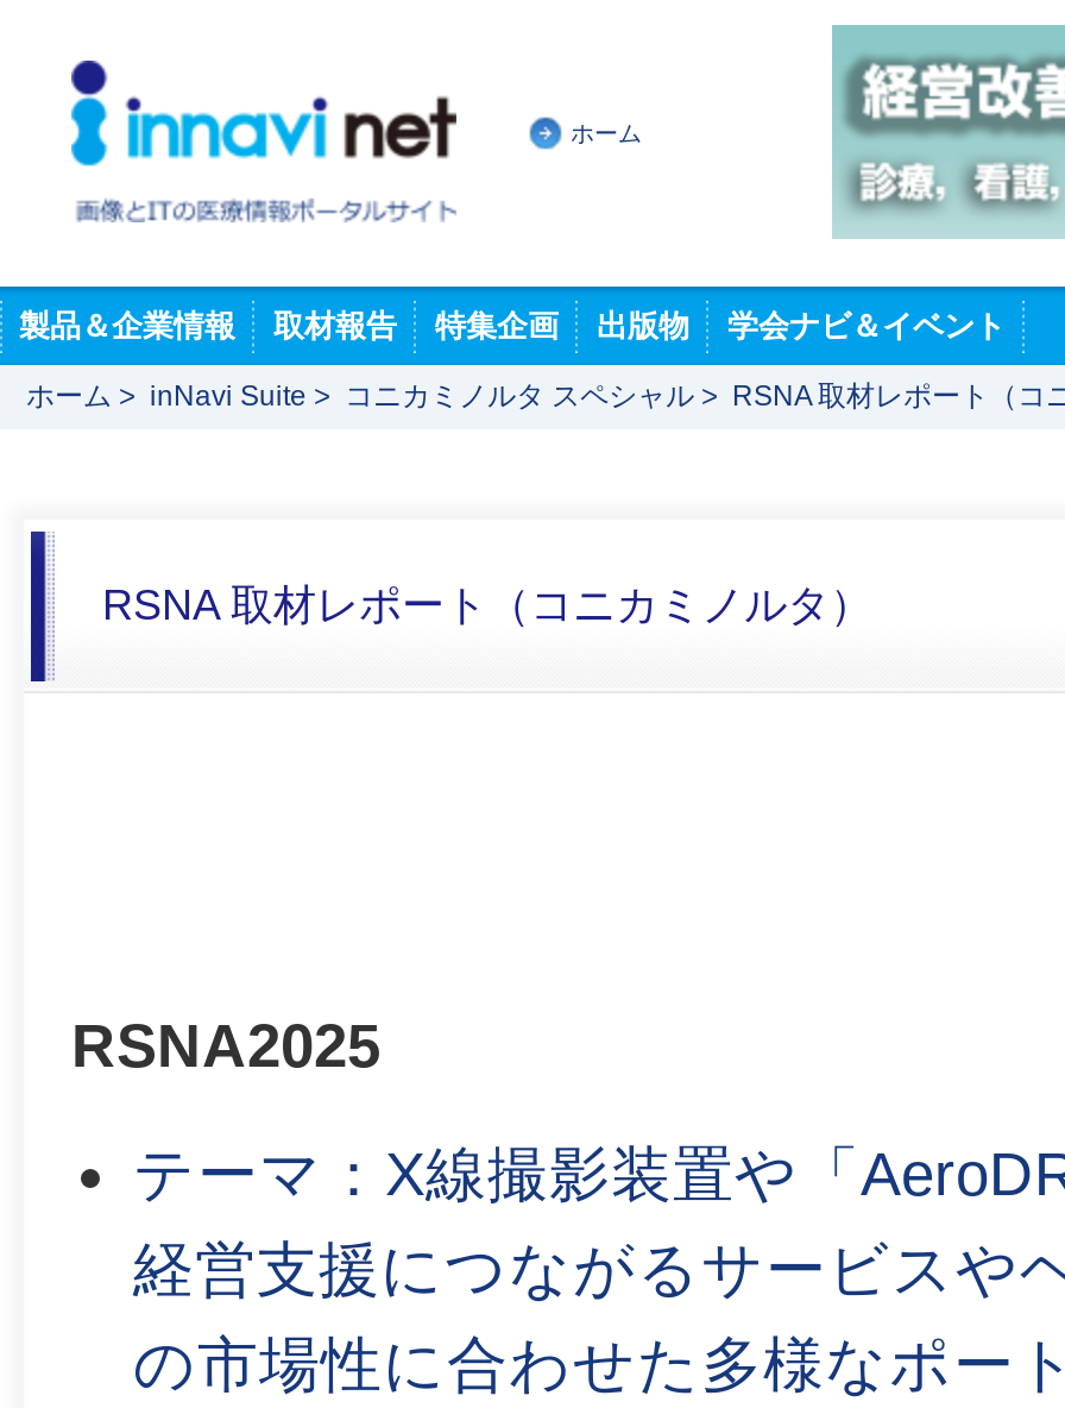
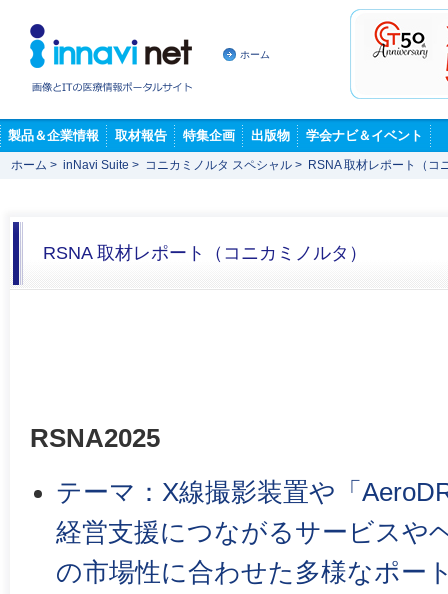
- [image]
+ [image]
